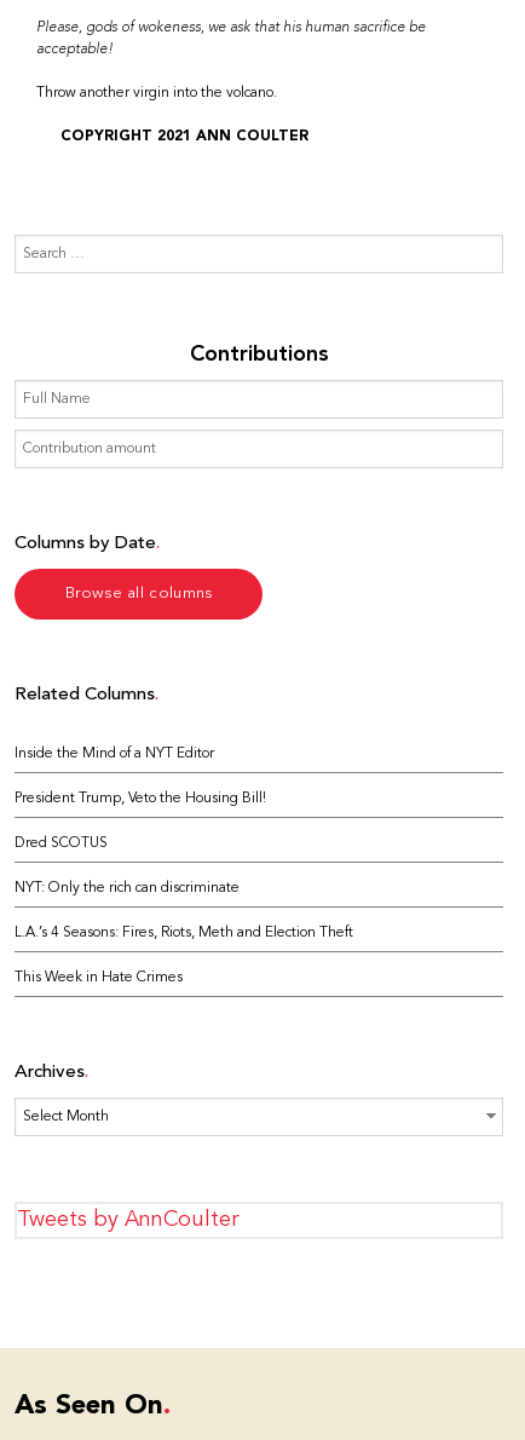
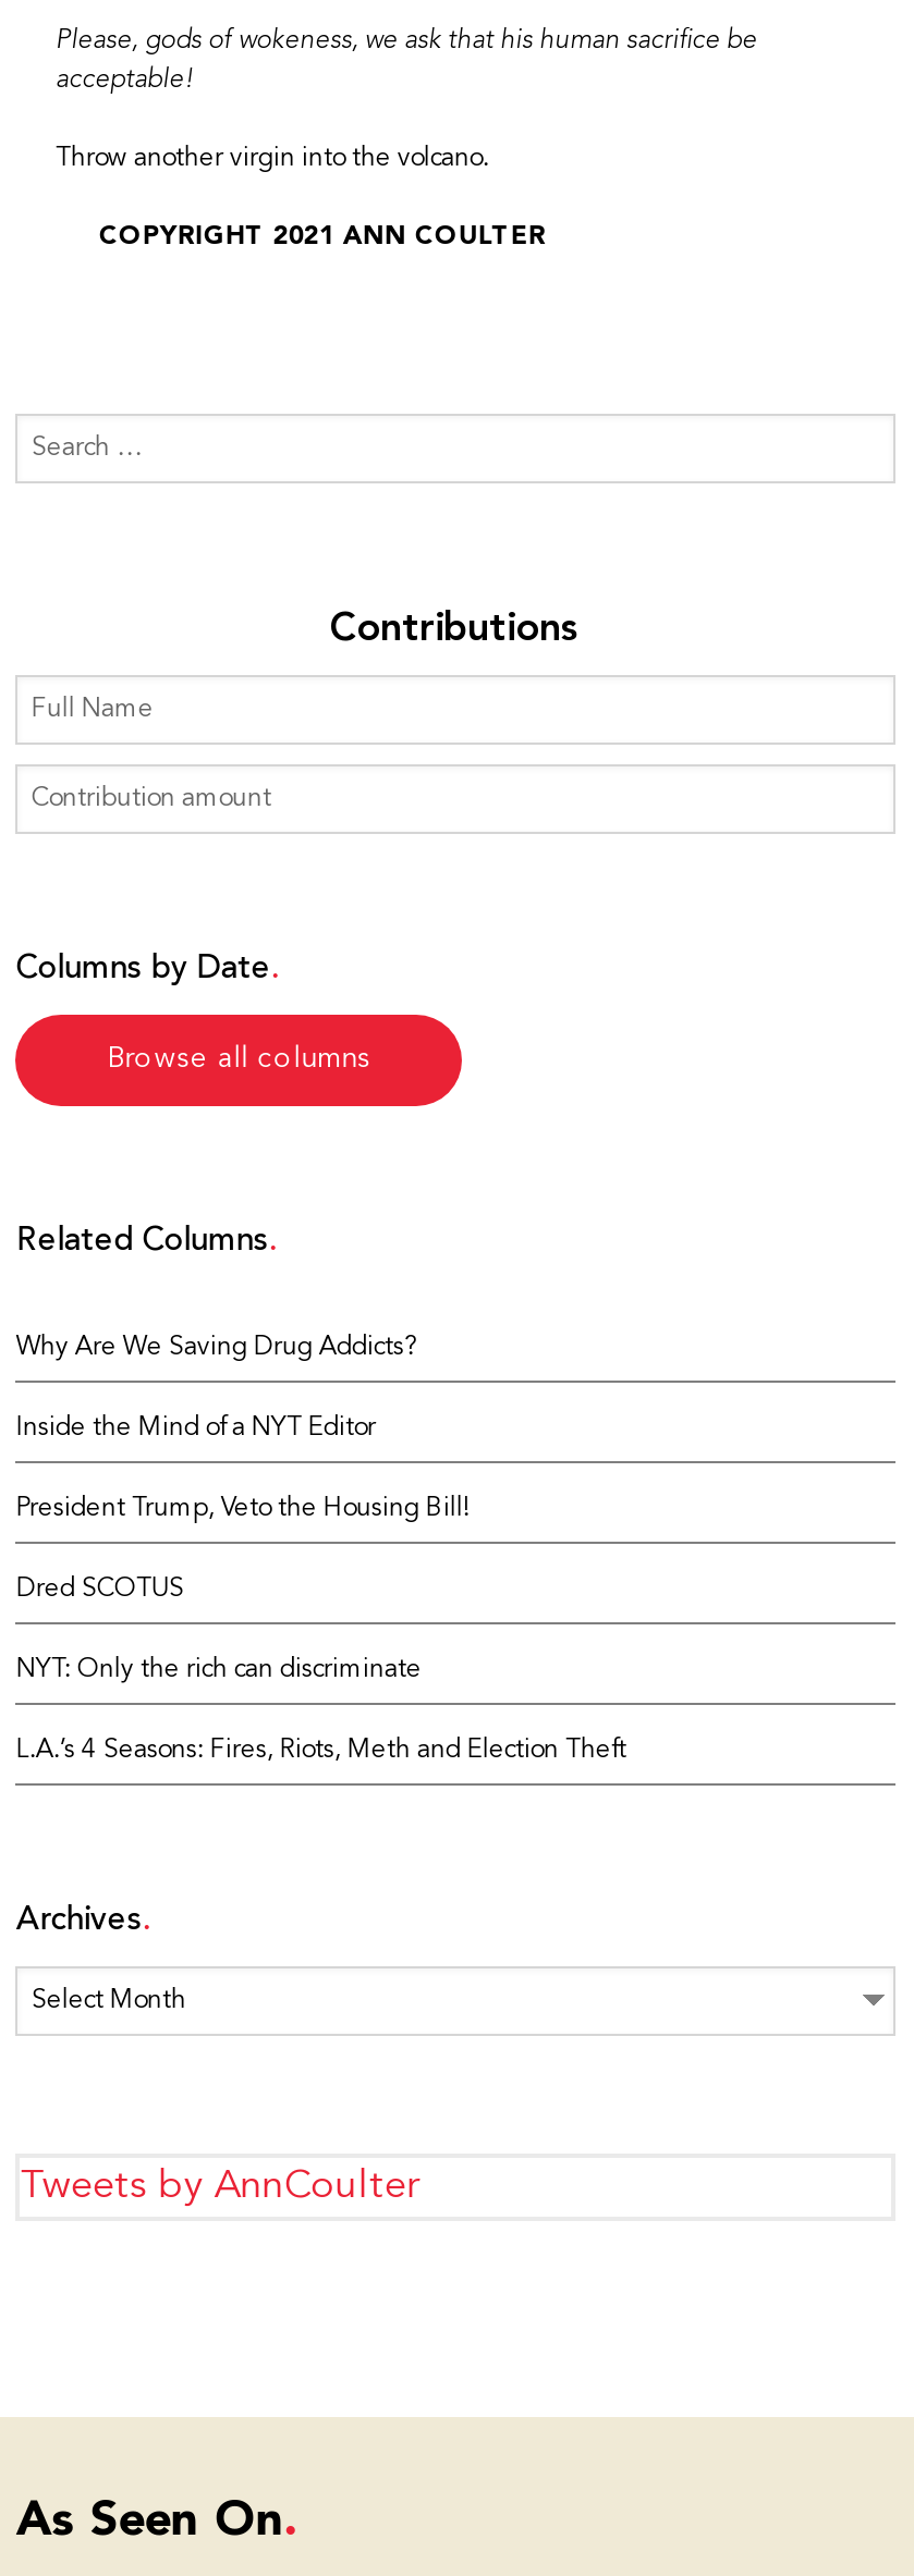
+ Why Are We Saving Drug Addicts?

moved down: Inside the Mind of a NYT Editor | President Trump, Veto the Housing Bill! | Dred SCOTUS | NYT: Only the rich can discriminate | L.A.’s 4 Seasons: Fires, Riots, Meth and Election Theft

- This Week in Hate Crimes
